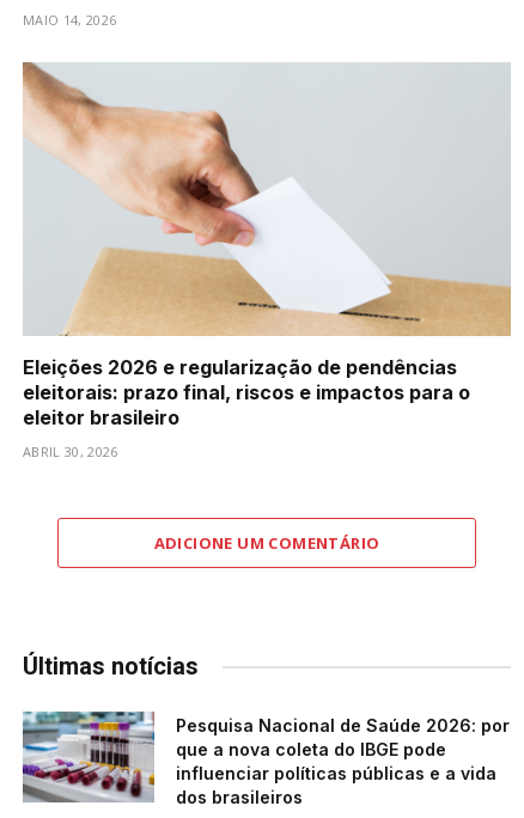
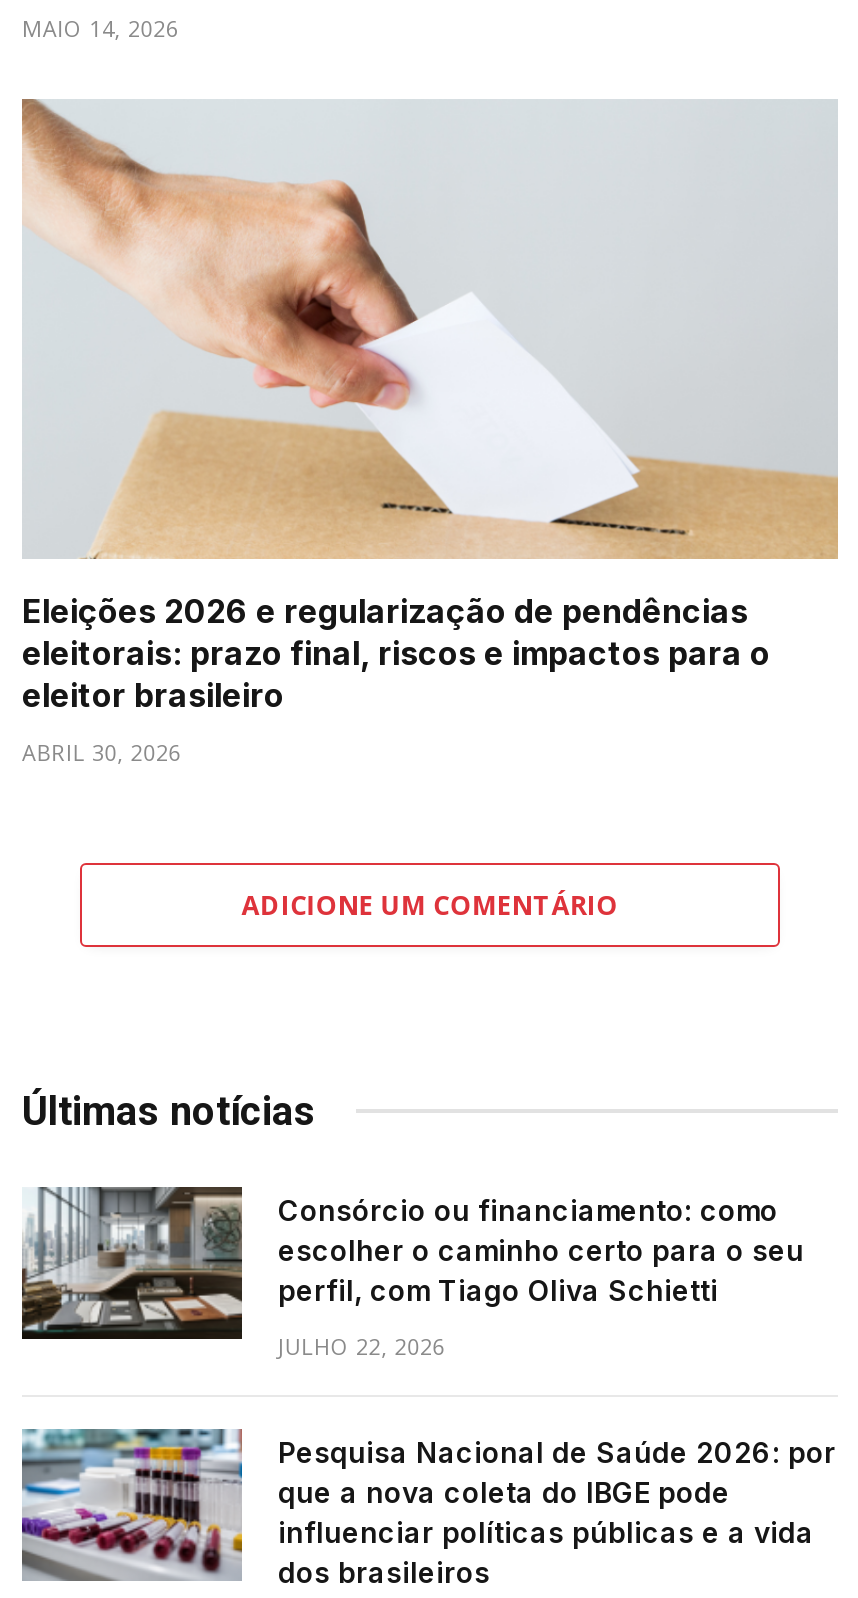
+ [image]
+ Consórcio ou financiamento: como
+ escolher o caminho certo para o seu
+ perfil, com Tiago Oliva Schietti
+ JULHO 22, 2026
